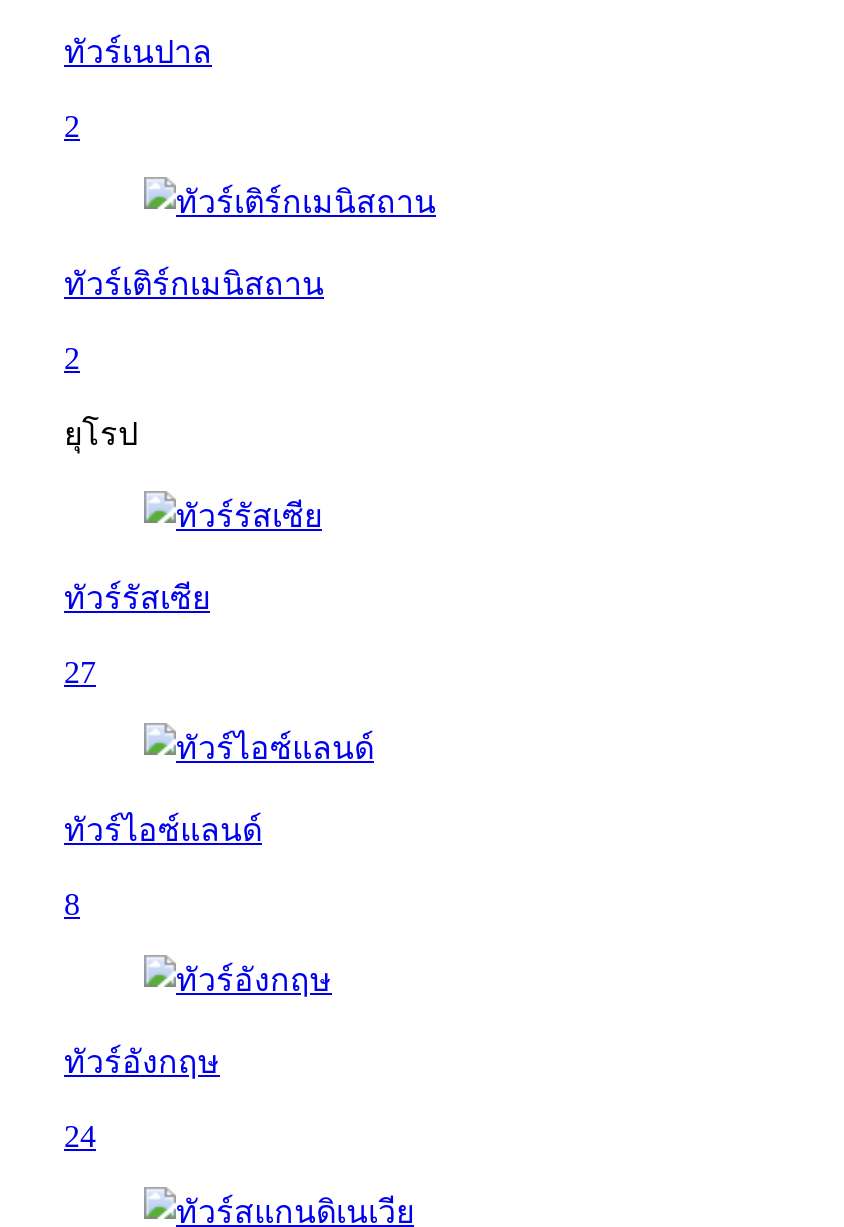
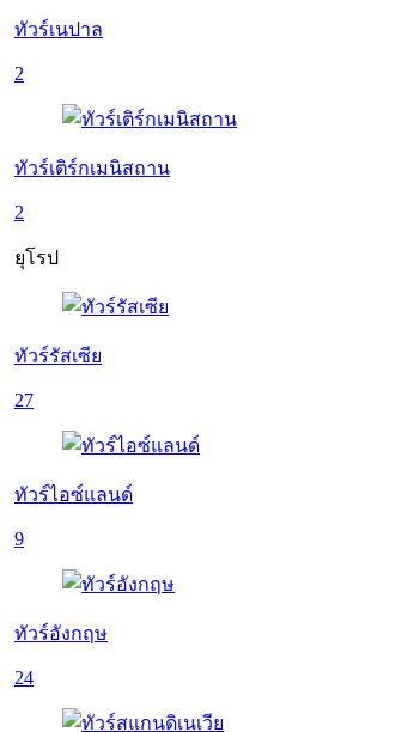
- 8
+ 9
